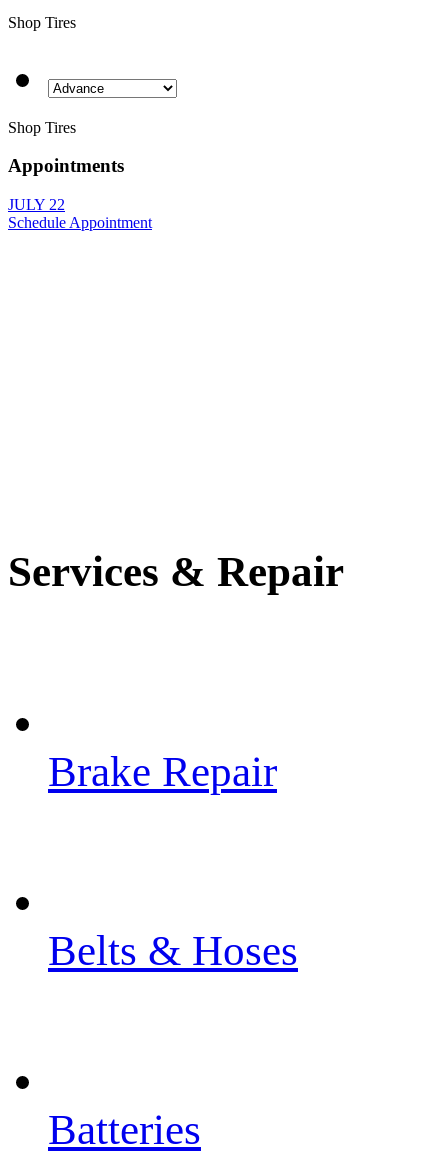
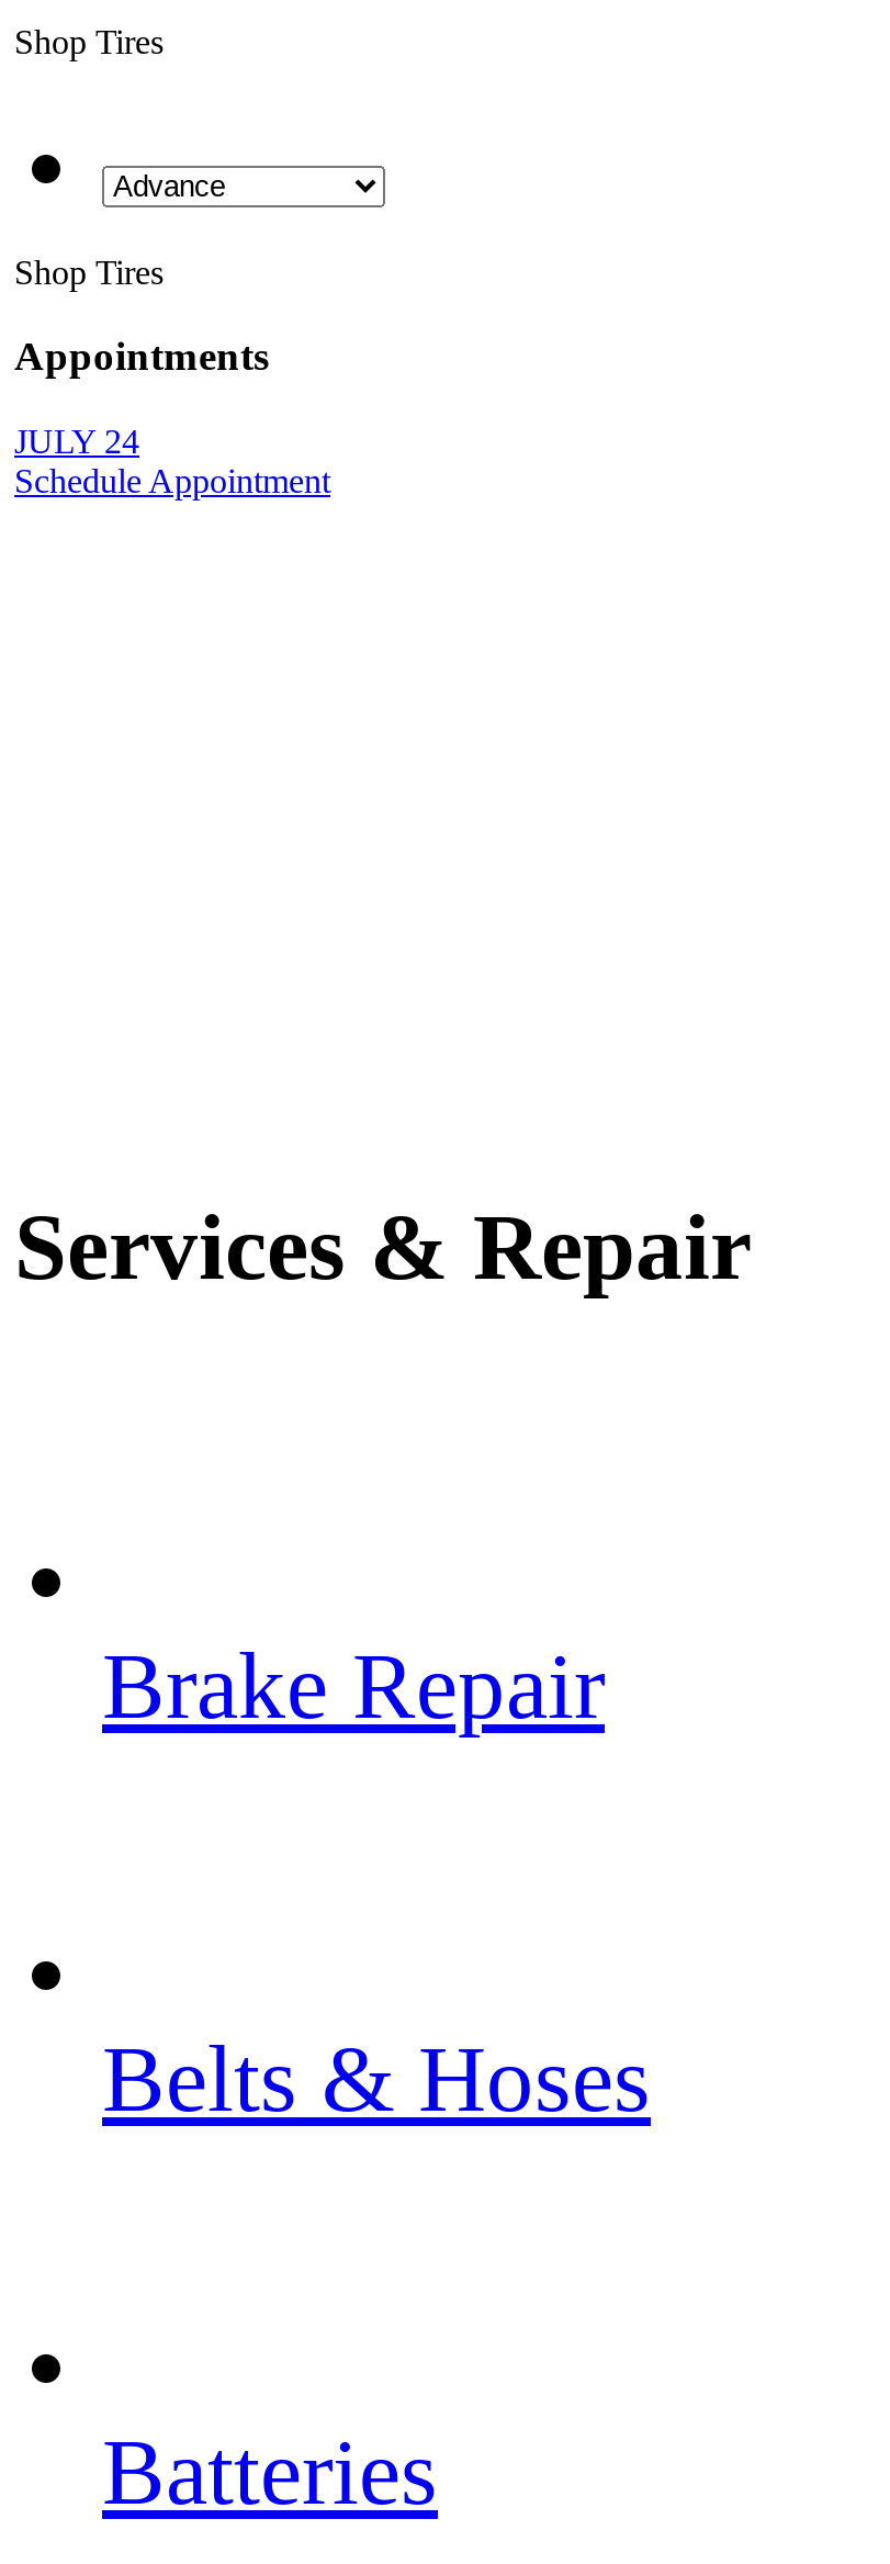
- JULY 22
+ JULY 24
